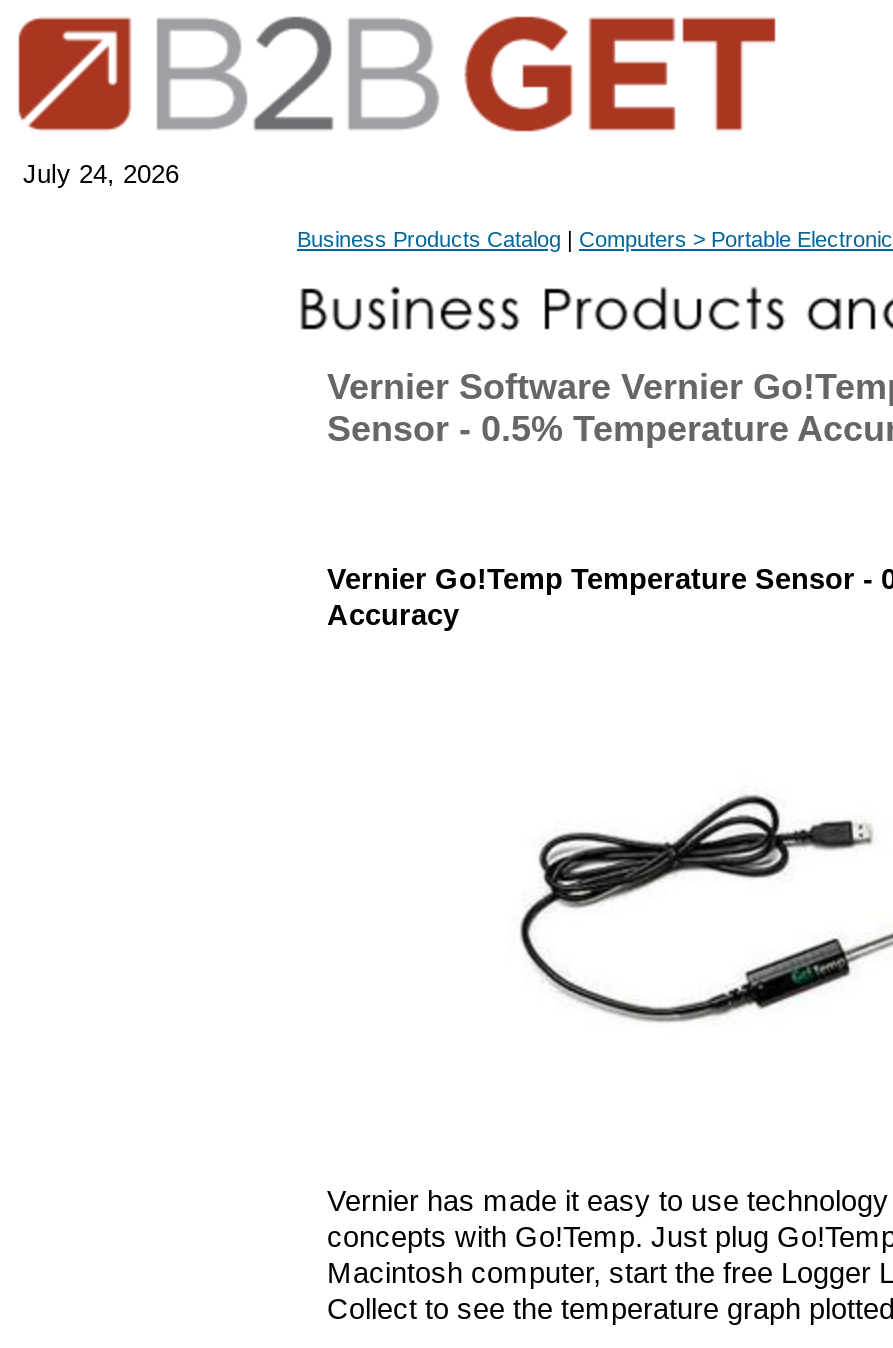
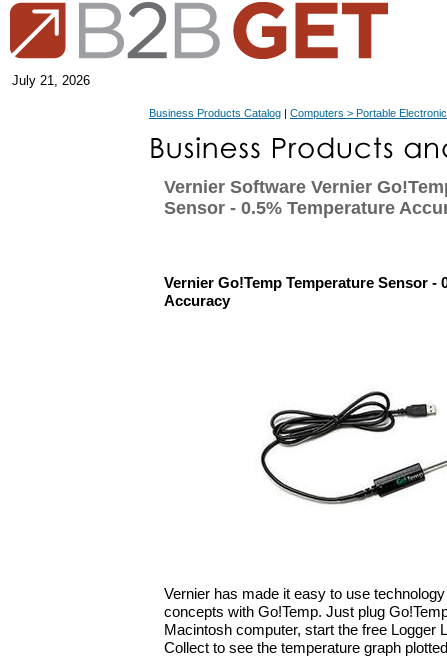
- July 24, 2026
+ July 21, 2026
